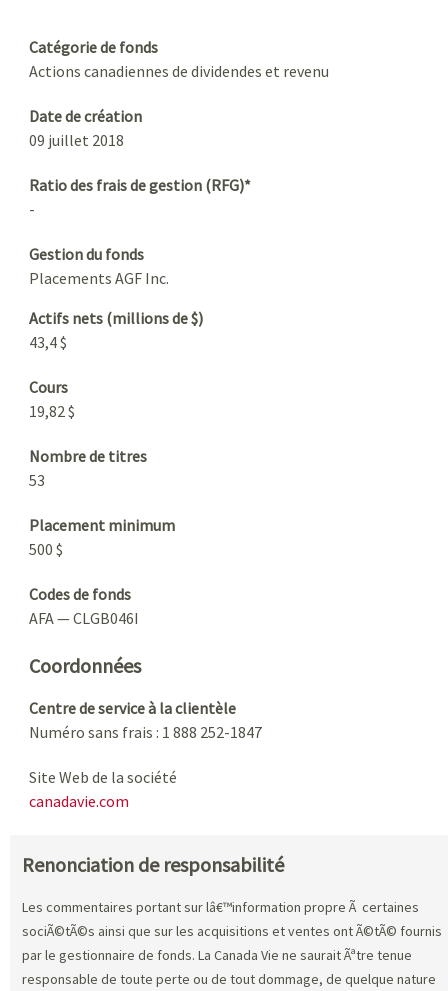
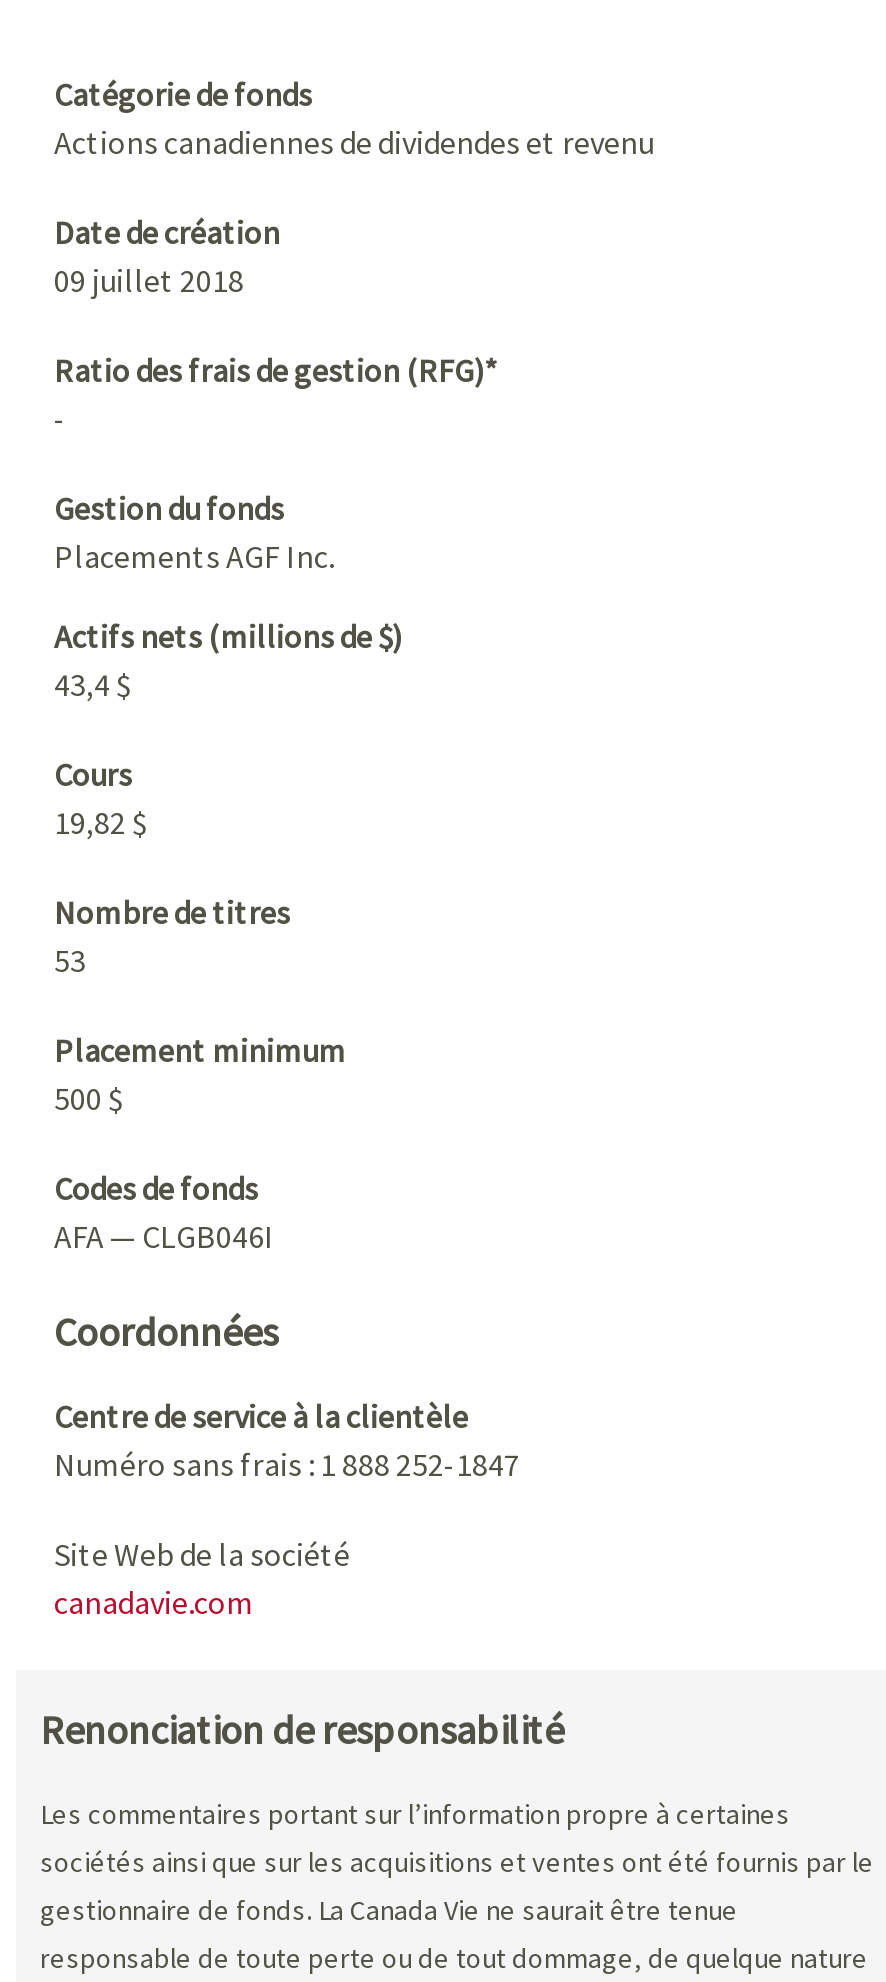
- Les commentaires portant sur lâ€™information propre Ã certaines
- sociÃ©tÃ©s ainsi que sur les acquisitions et ventes ont Ã©tÃ© fournis
- par le gestionnaire de fonds. La Canada Vie ne saurait Ãªtre tenue
+ Les commentaires portant sur l’information propre à certaines
+ sociétés ainsi que sur les acquisitions et ventes ont été fournis par le
+ gestionnaire de fonds. La Canada Vie ne saurait être tenue
